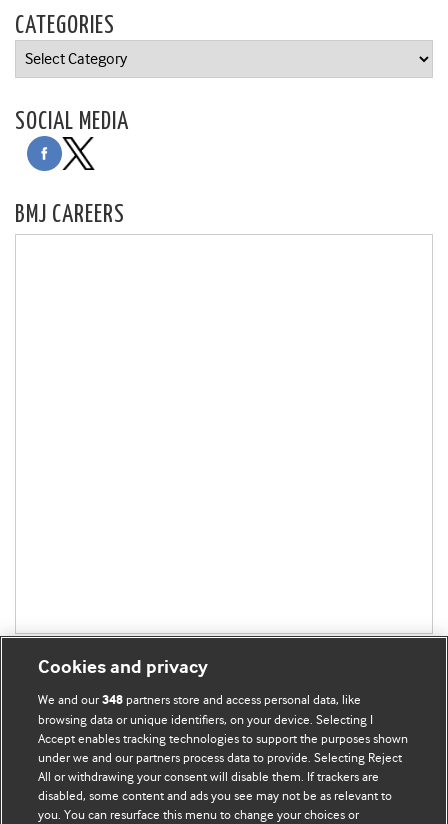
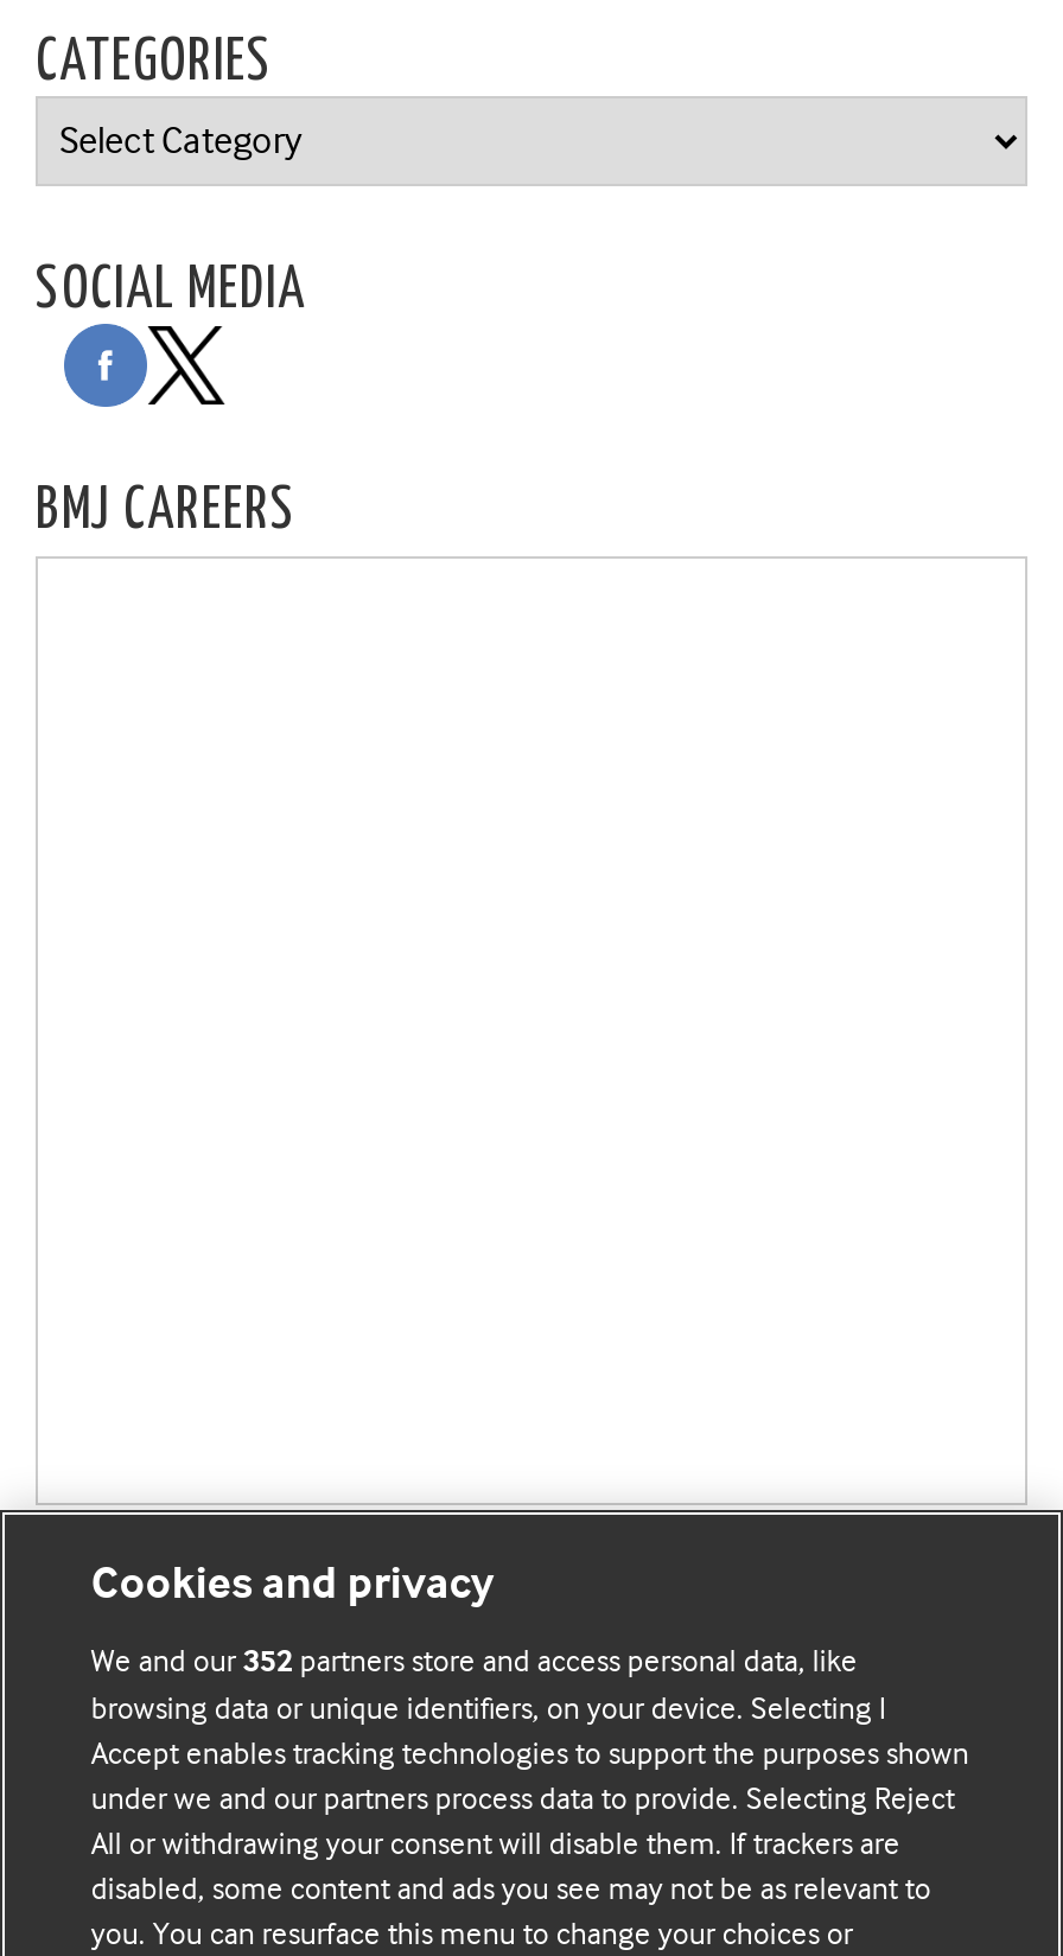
- We and our 348 partners store and access personal data, like
+ We and our 352 partners store and access personal data, like
